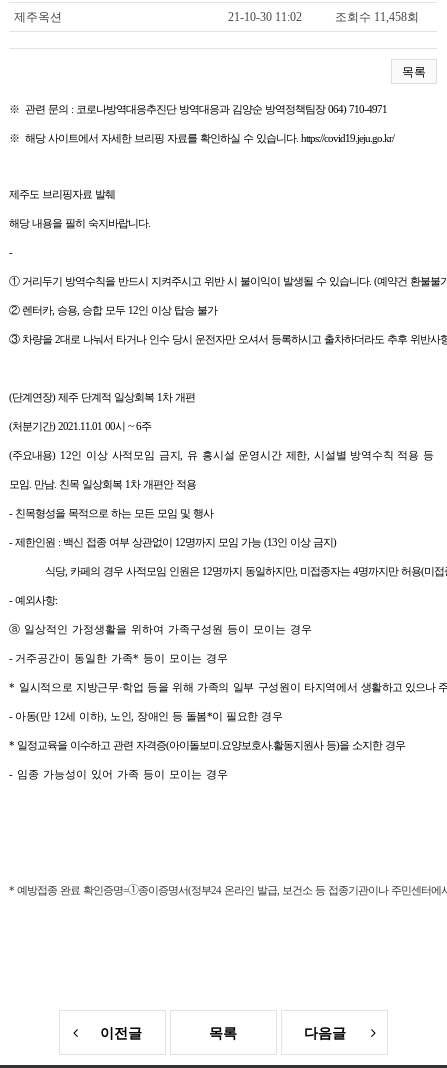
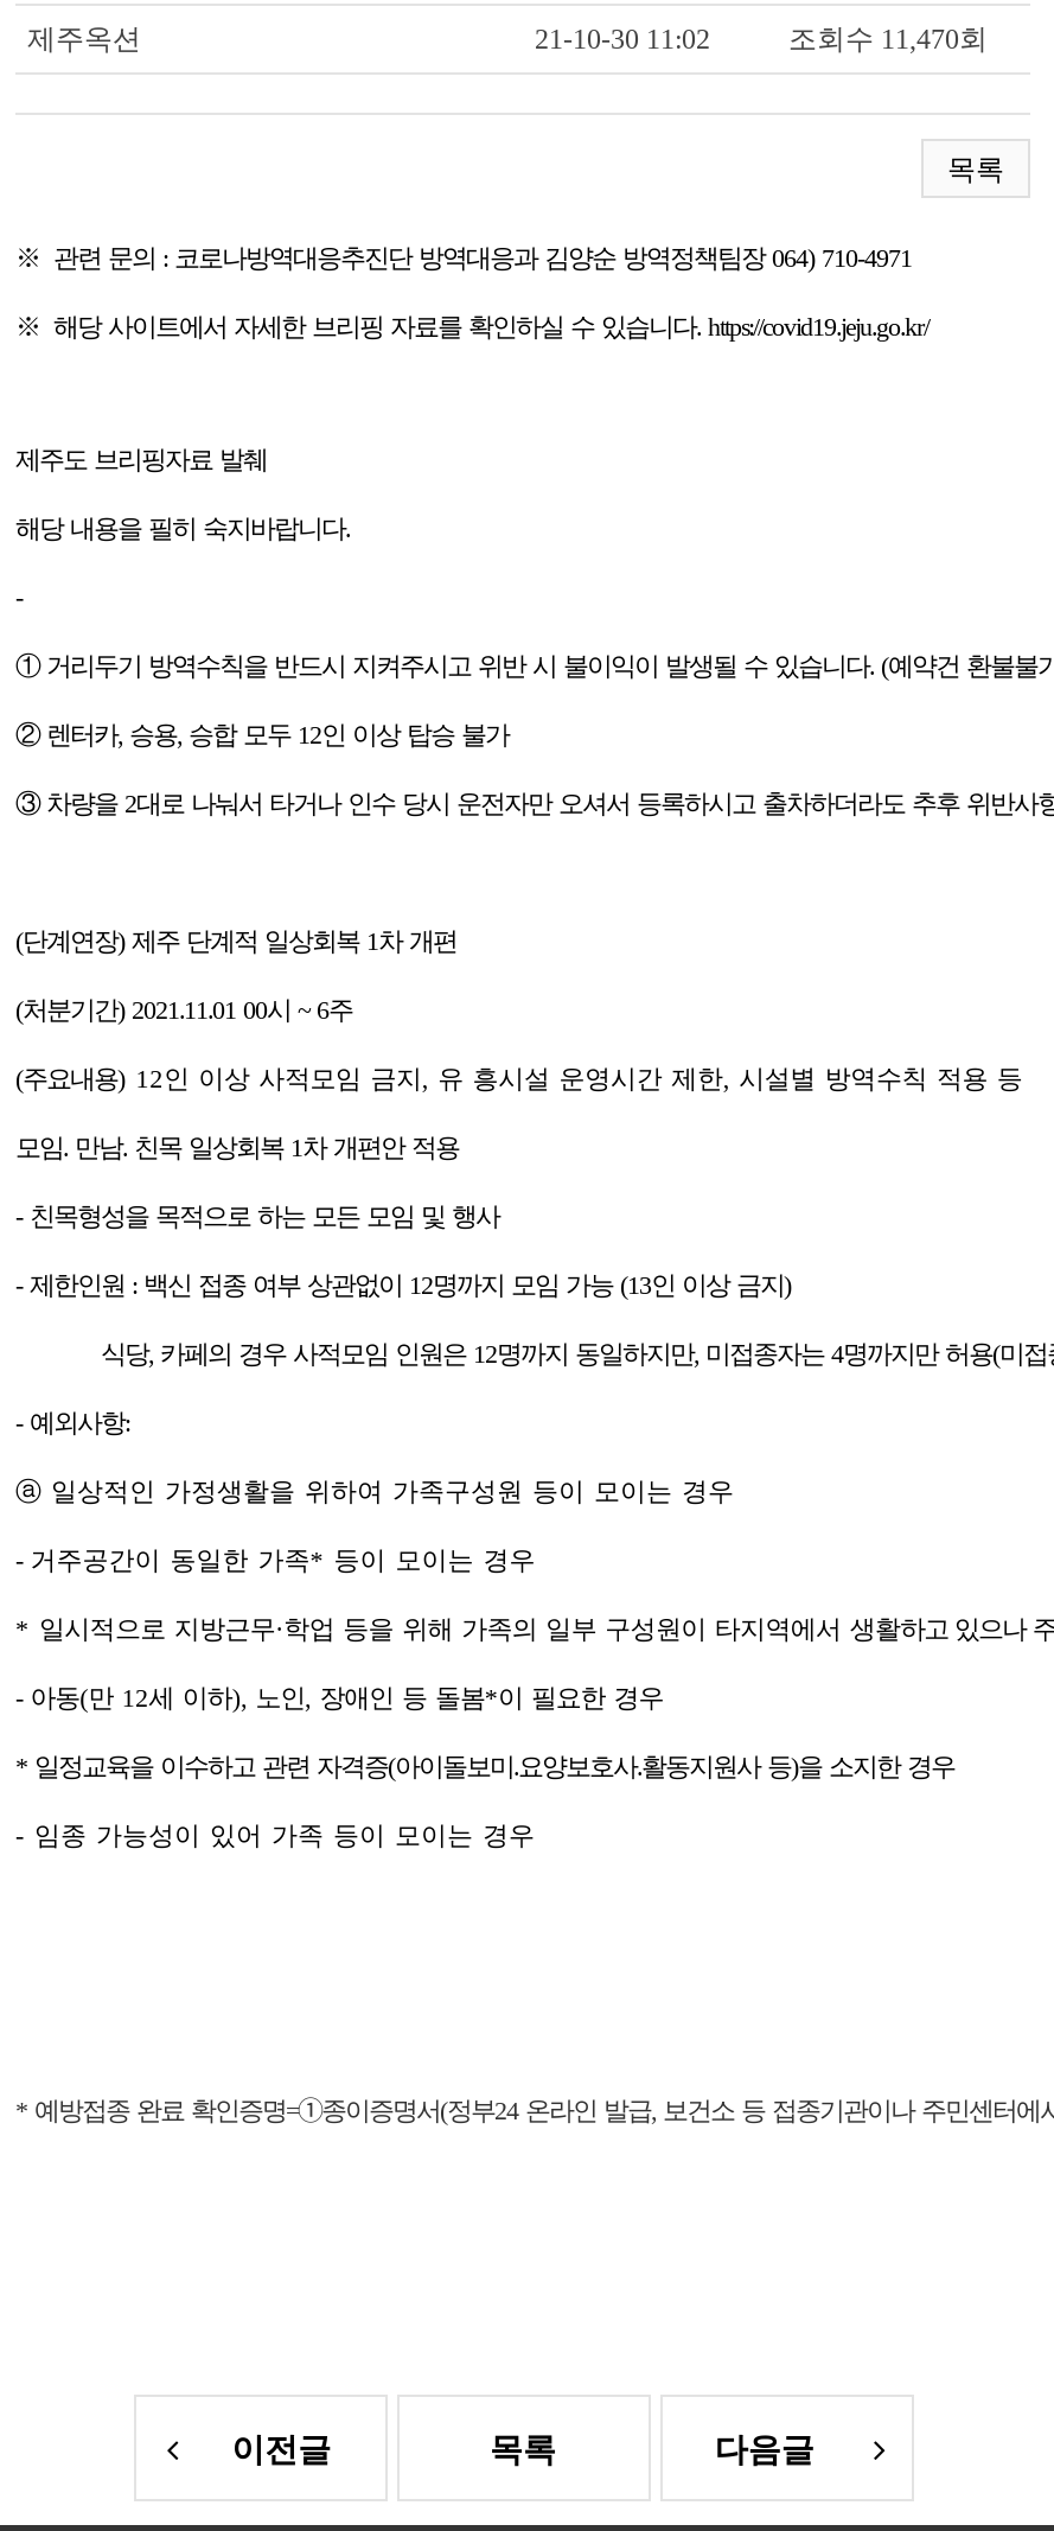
- 조회수 11,458회
+ 조회수 11,470회
